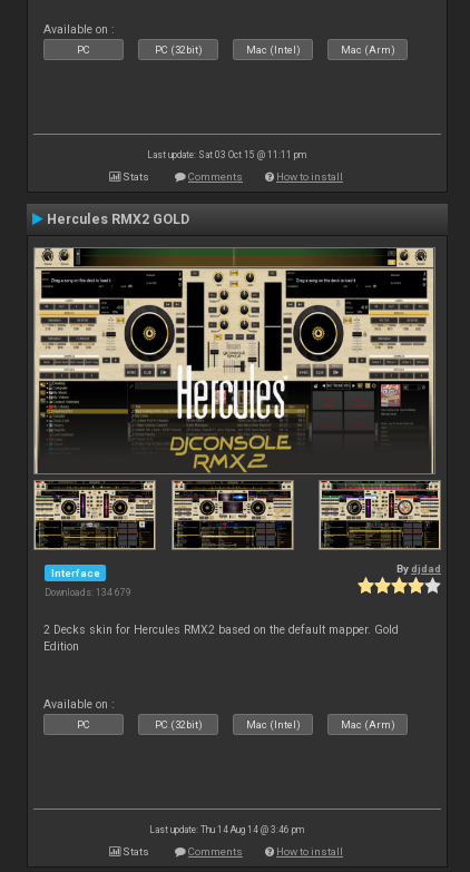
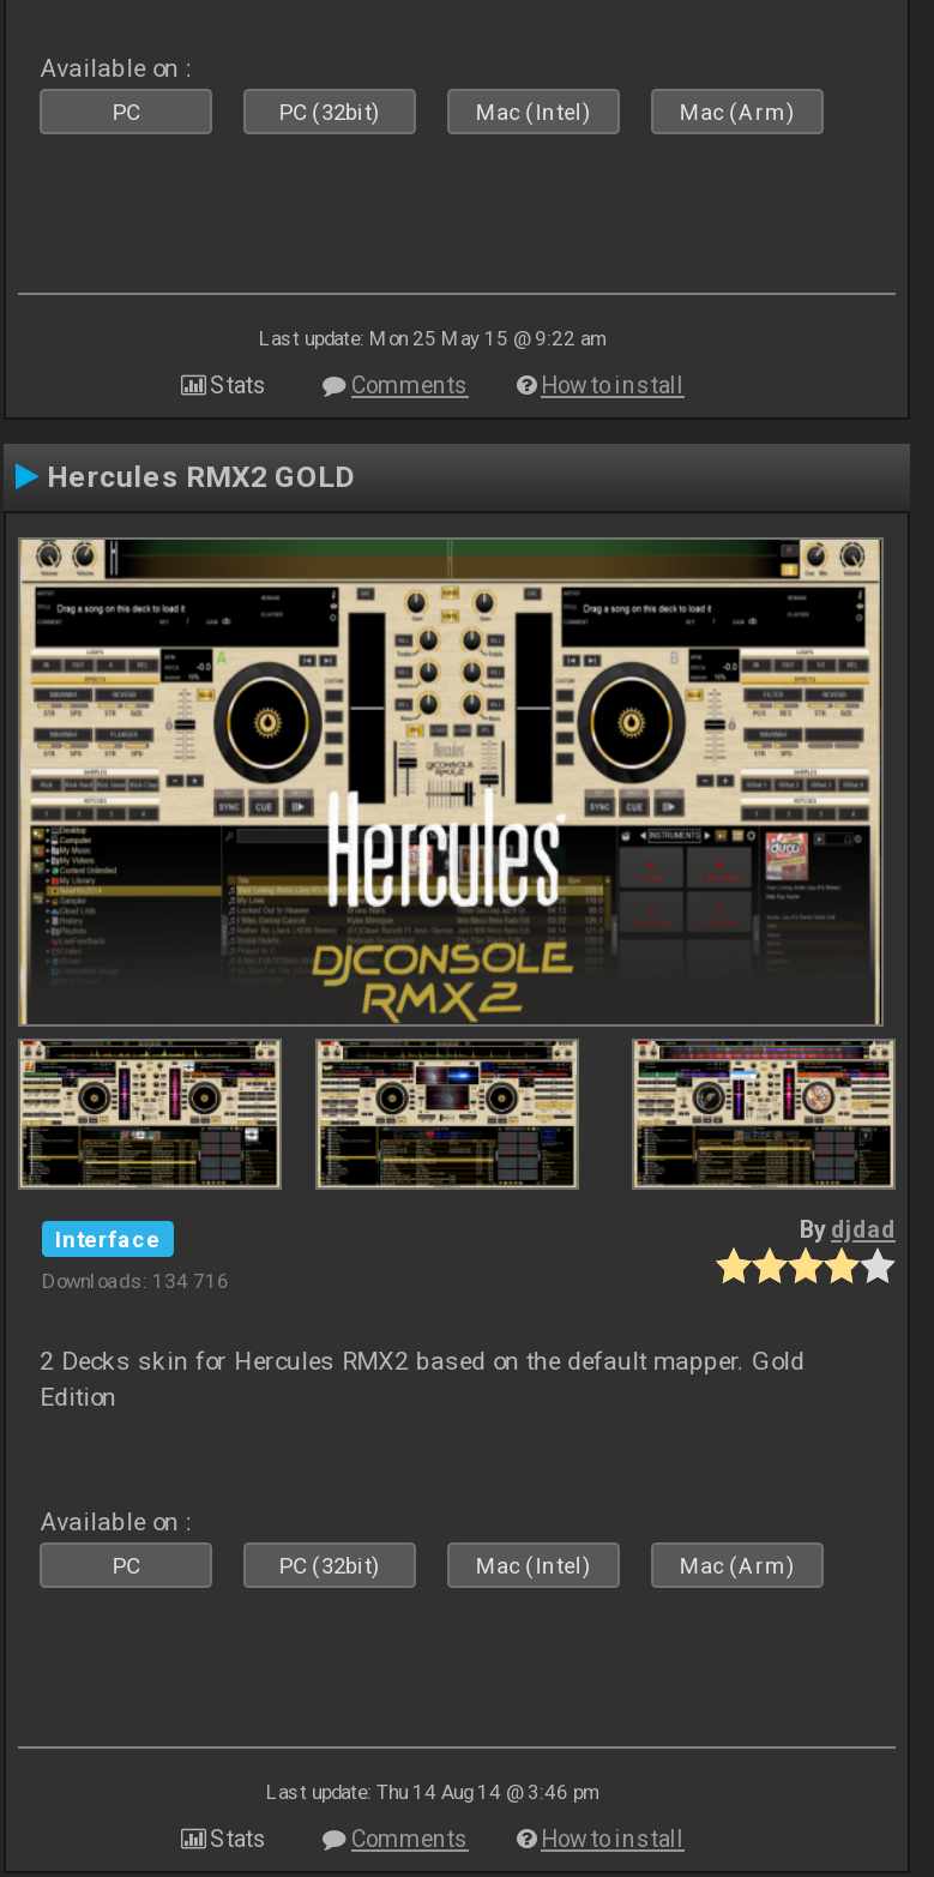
- Last update: Sat 03 Oct 15 @ 11:11 pm
+ Last update: Mon 25 May 15 @ 9:22 am

- Downloads: 134 679
+ Downloads: 134 716
